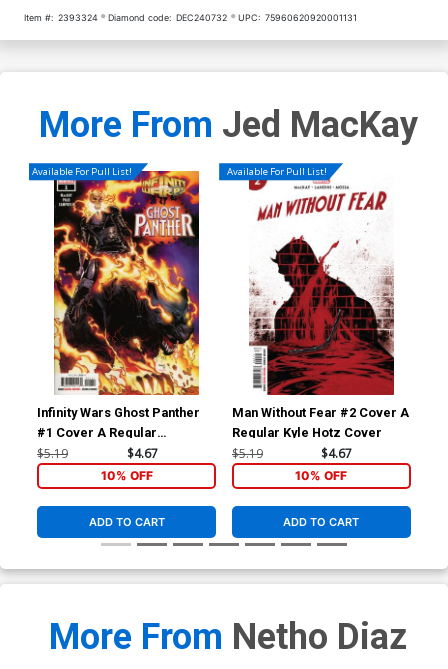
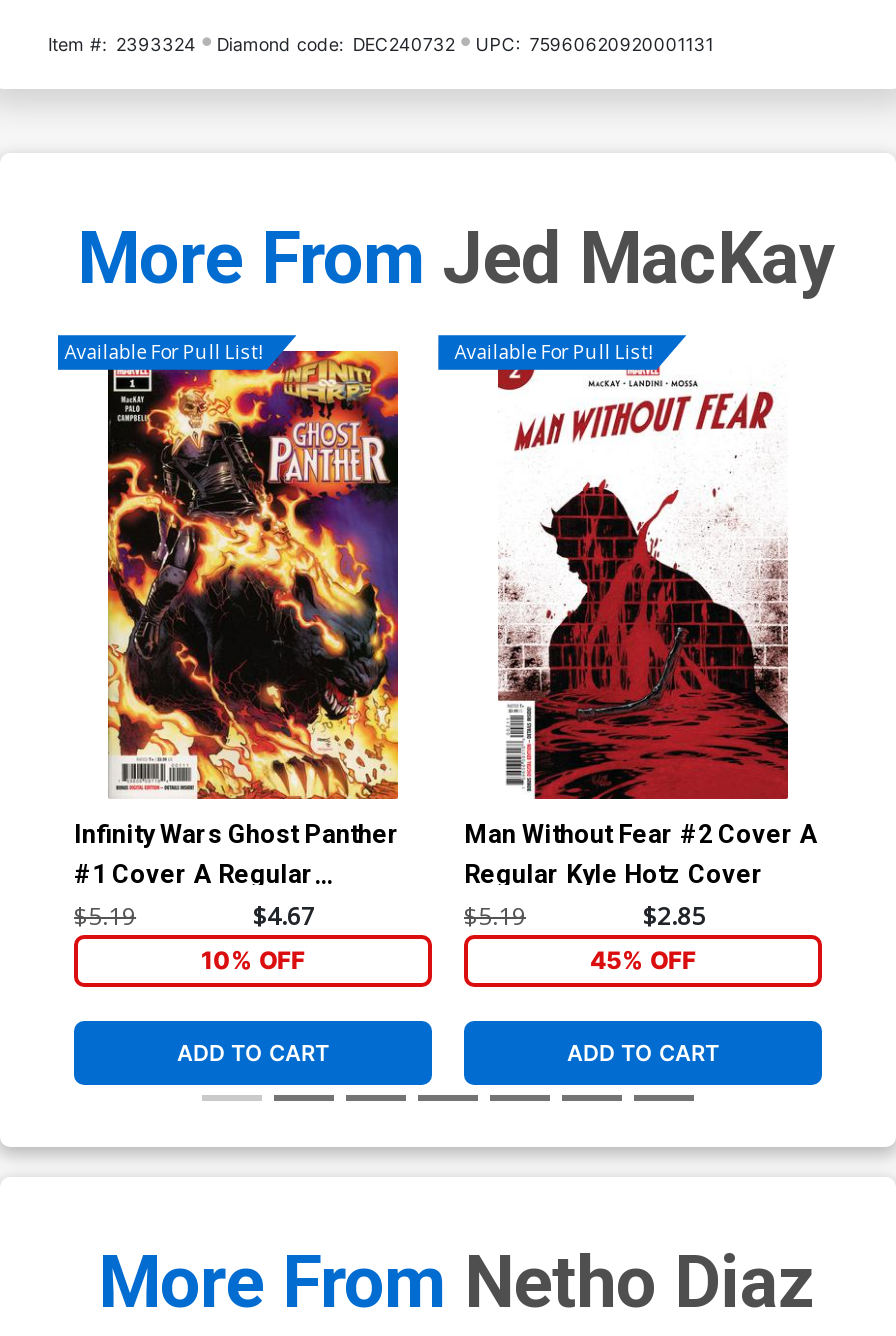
- $4.67
+ $2.85

- 10% OFF
+ 45% OFF
